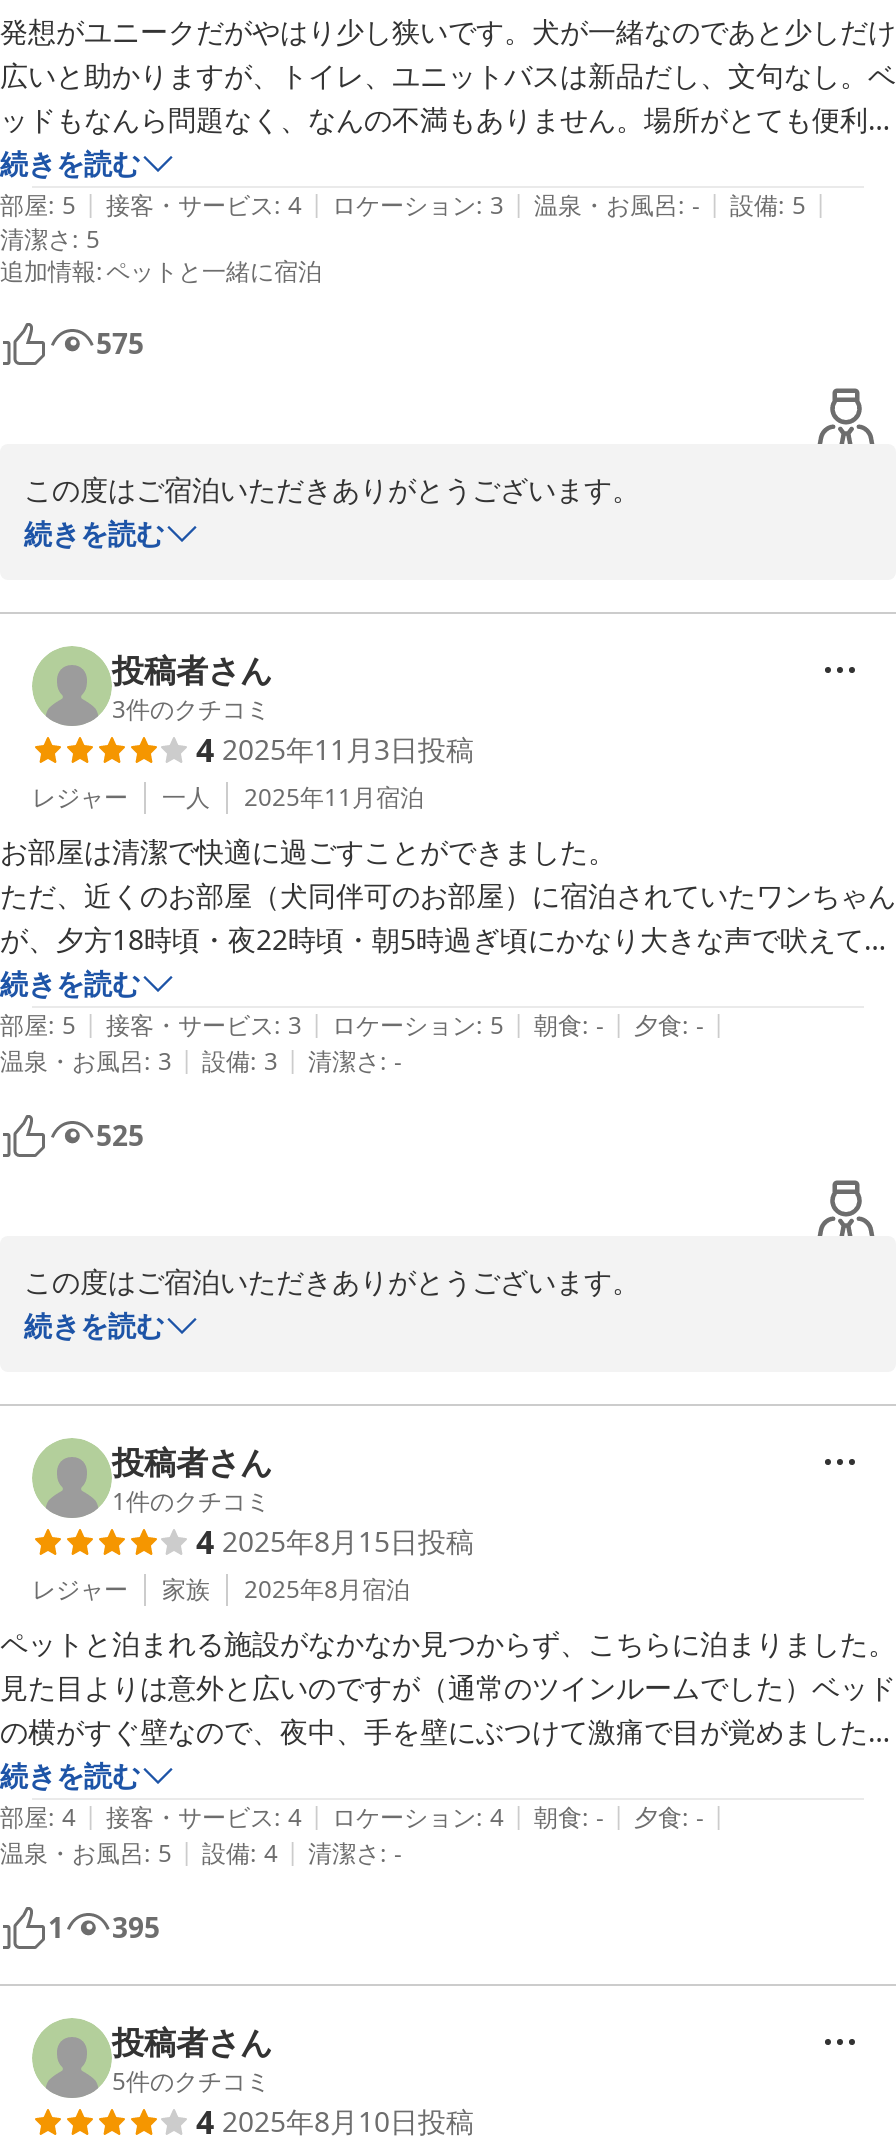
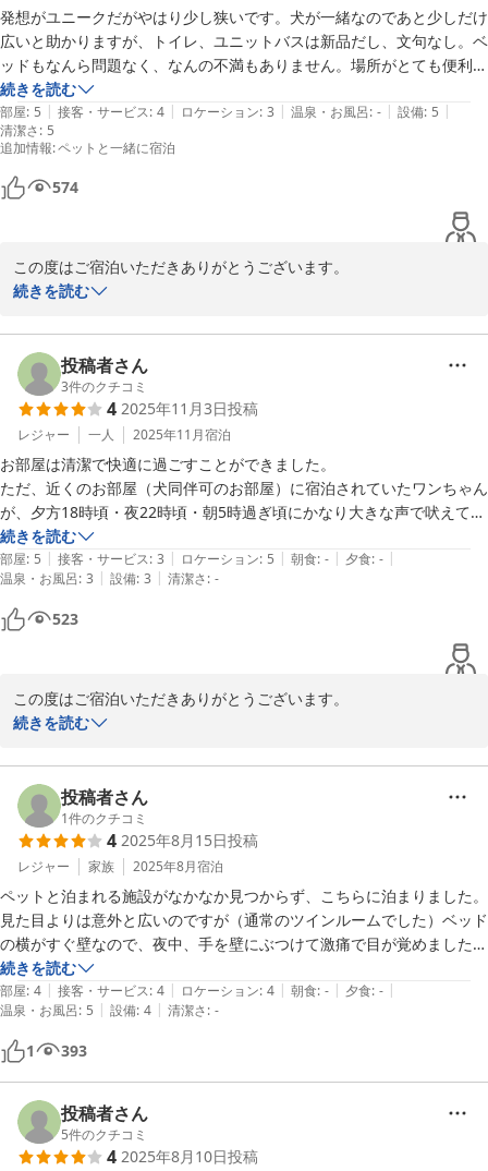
- 575
+ 574

- 525
+ 523

- 1 395
+ 1 393
